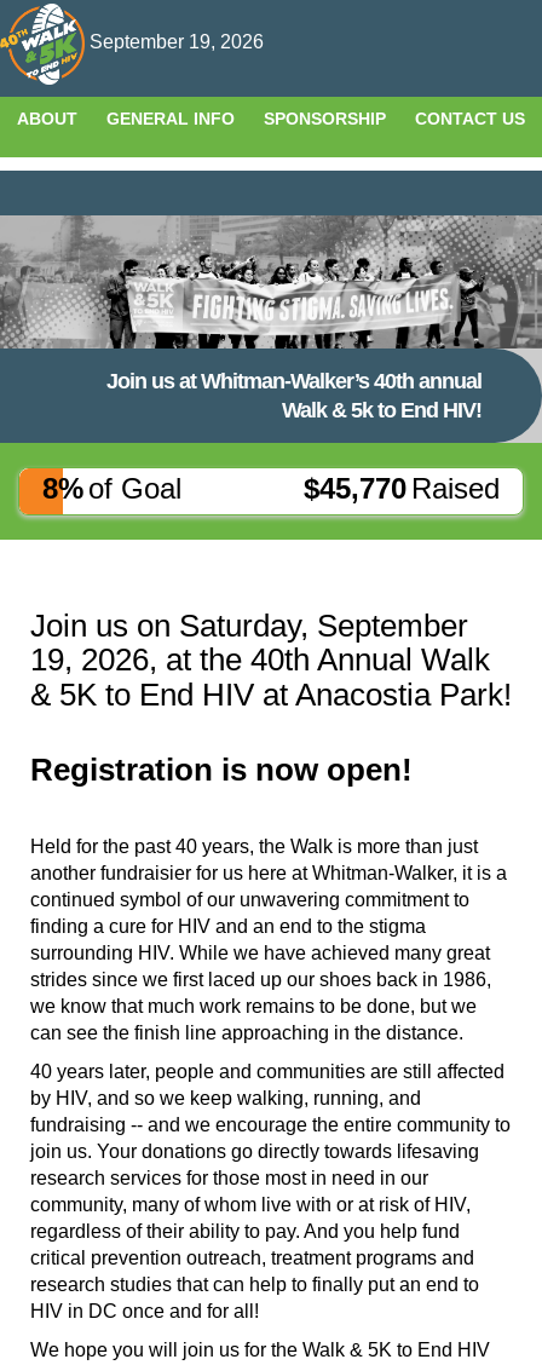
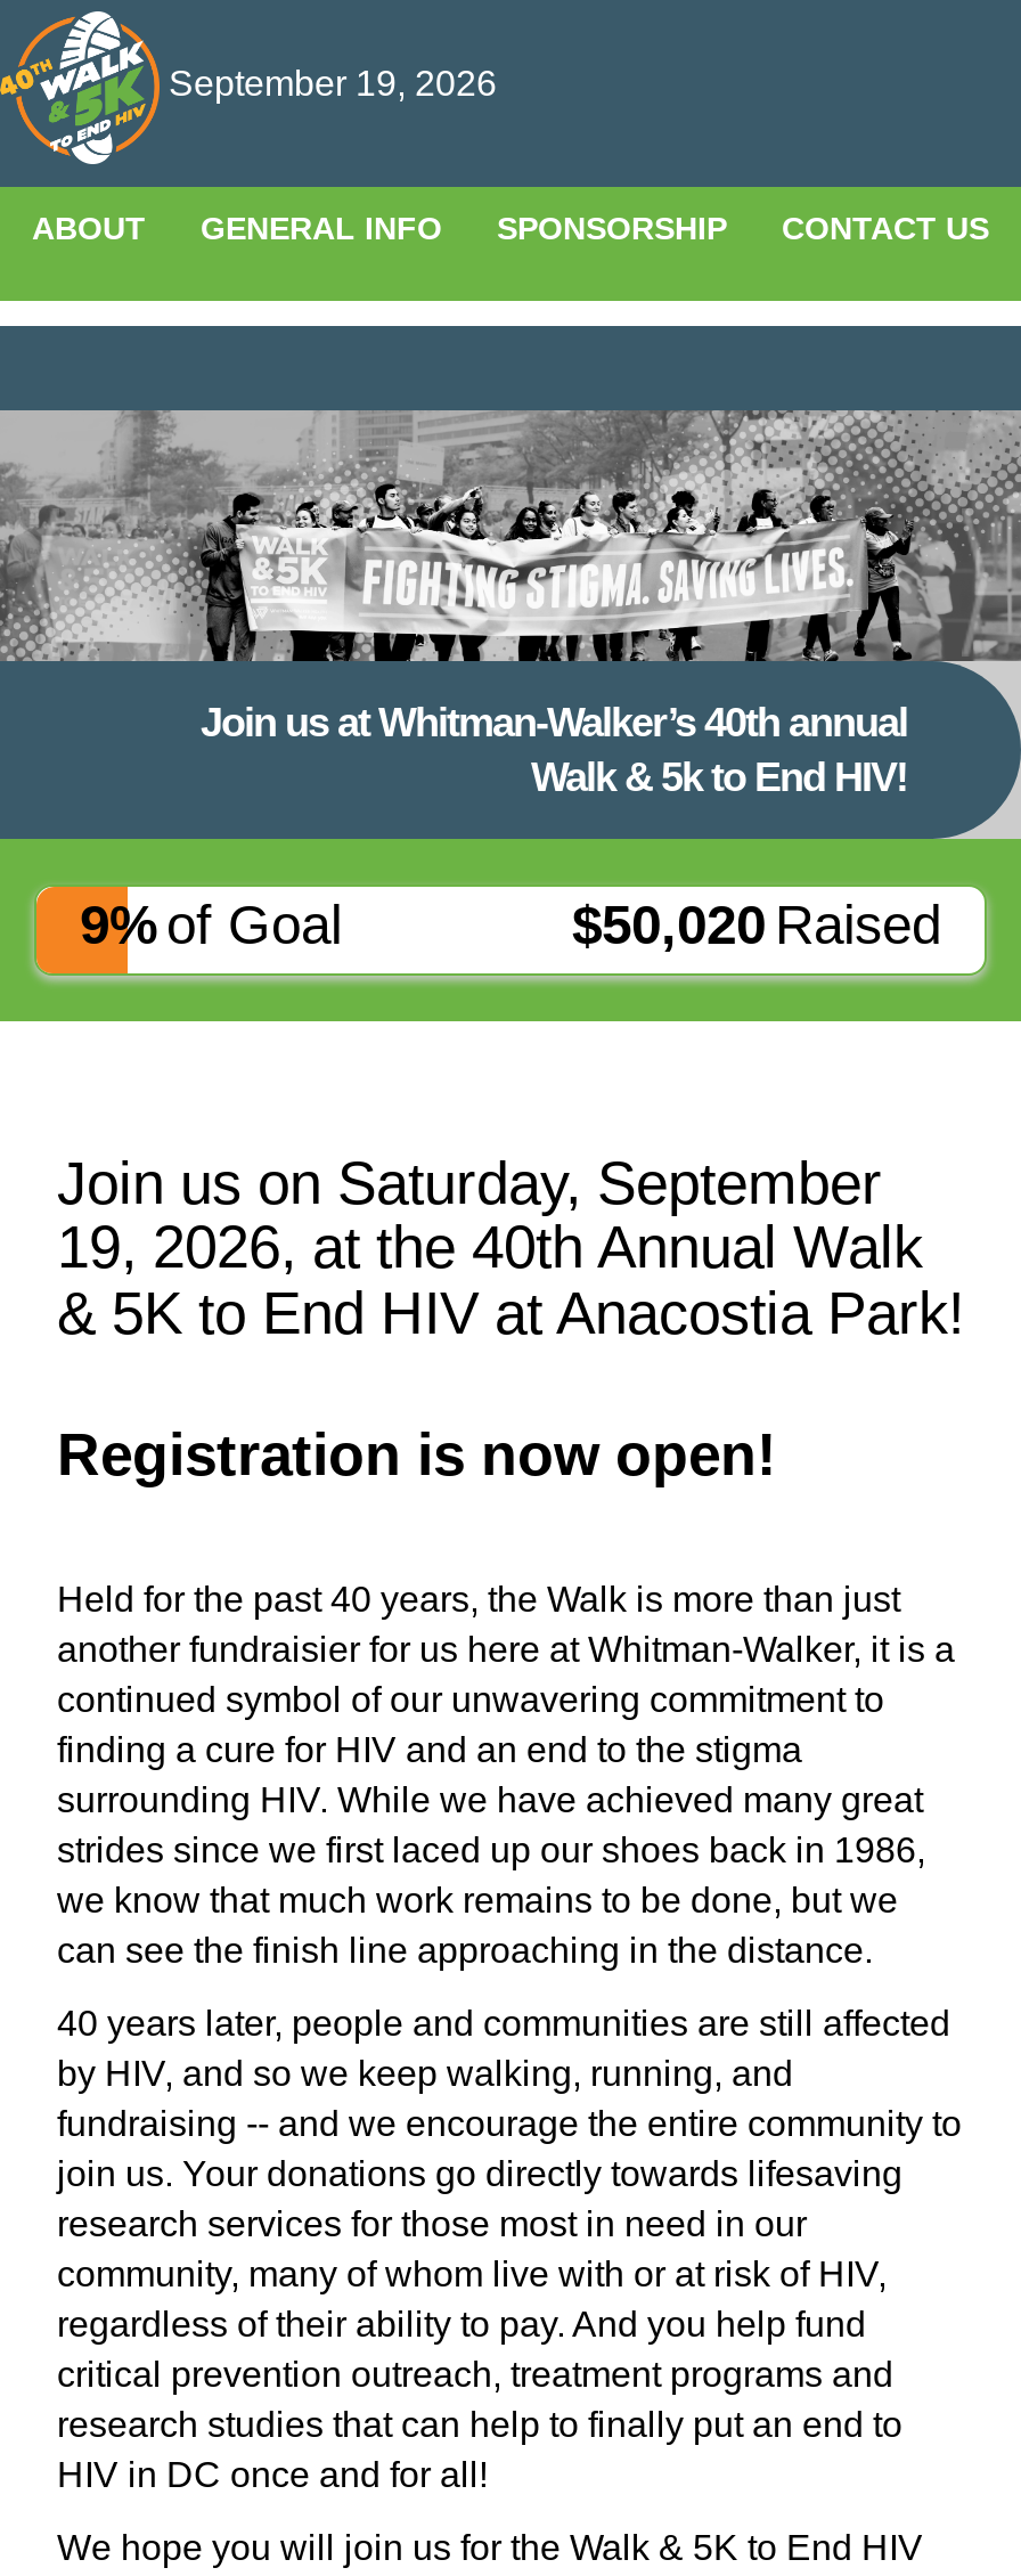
- 8% of Goal
+ 9% of Goal

- $45,770 Raised
+ $50,020 Raised
